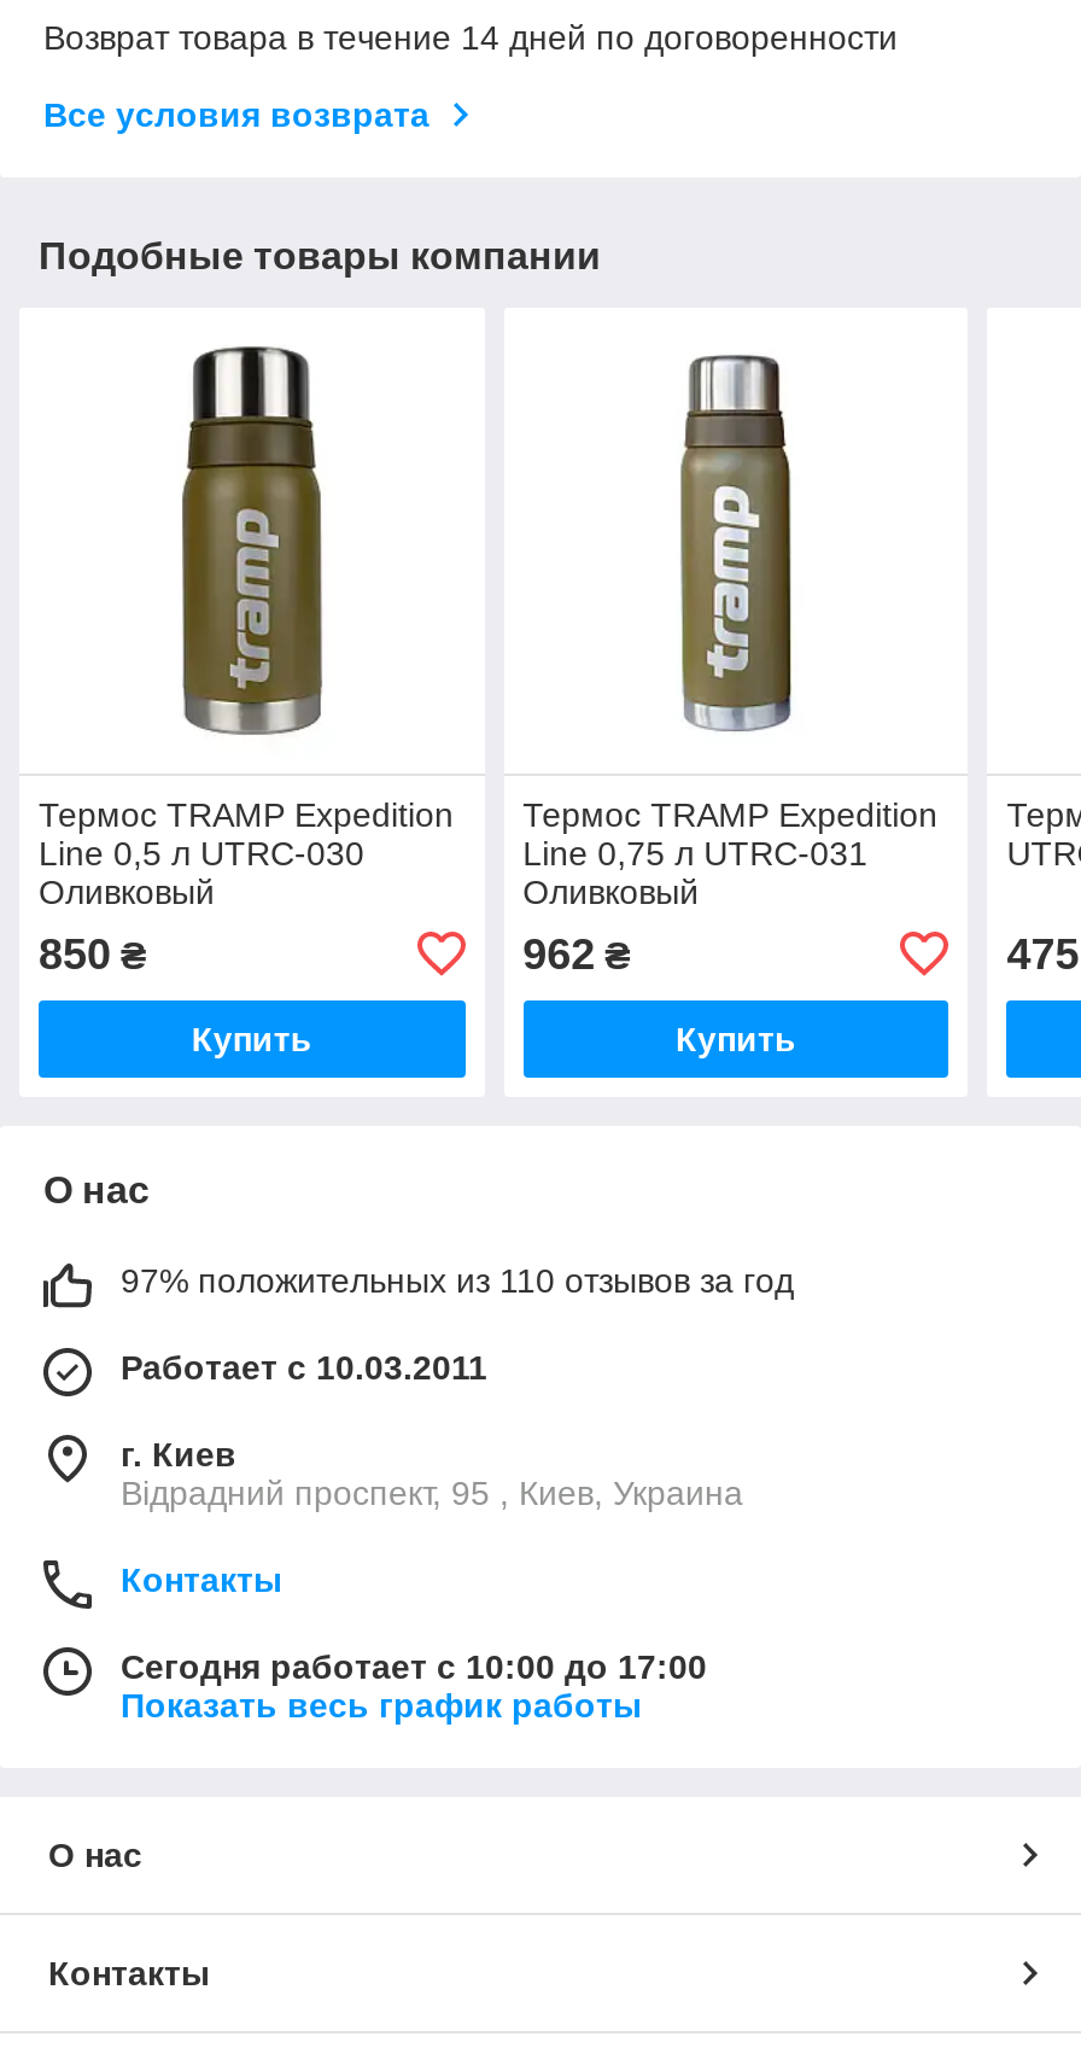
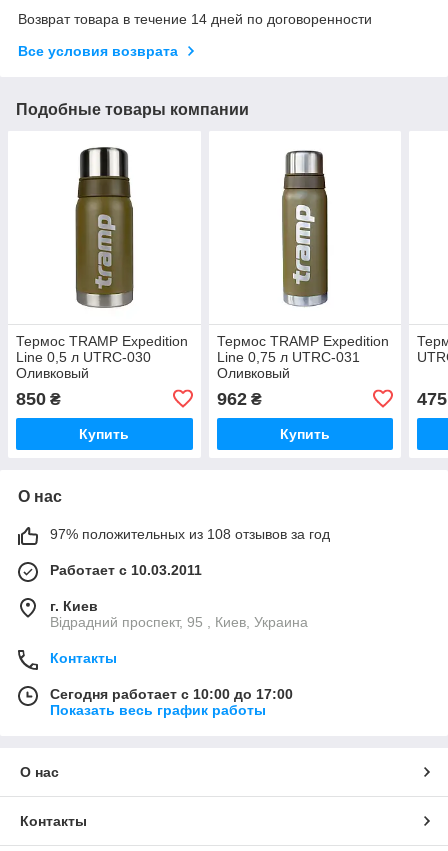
- 97% положительных из 110 отзывов за год
+ 97% положительных из 108 отзывов за год
